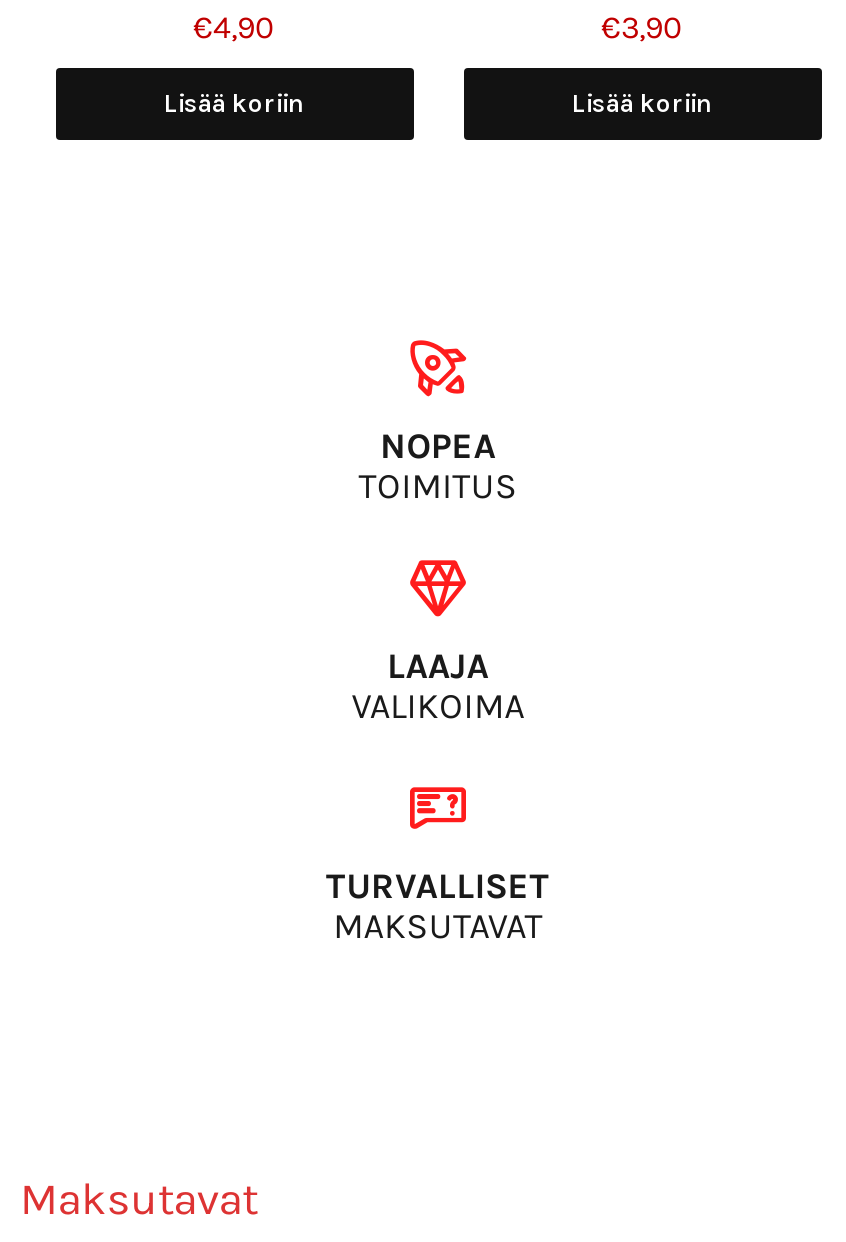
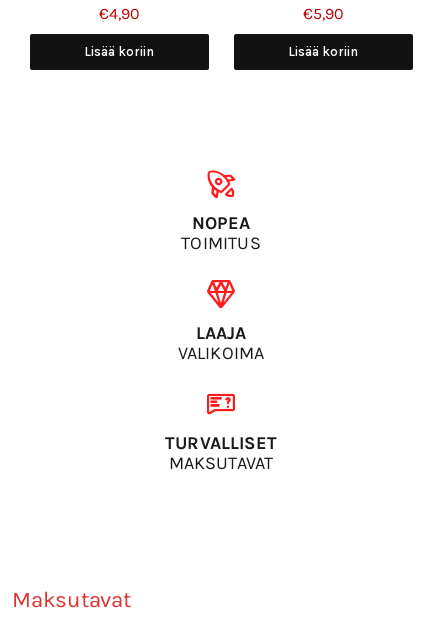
- €3,90
+ €5,90
